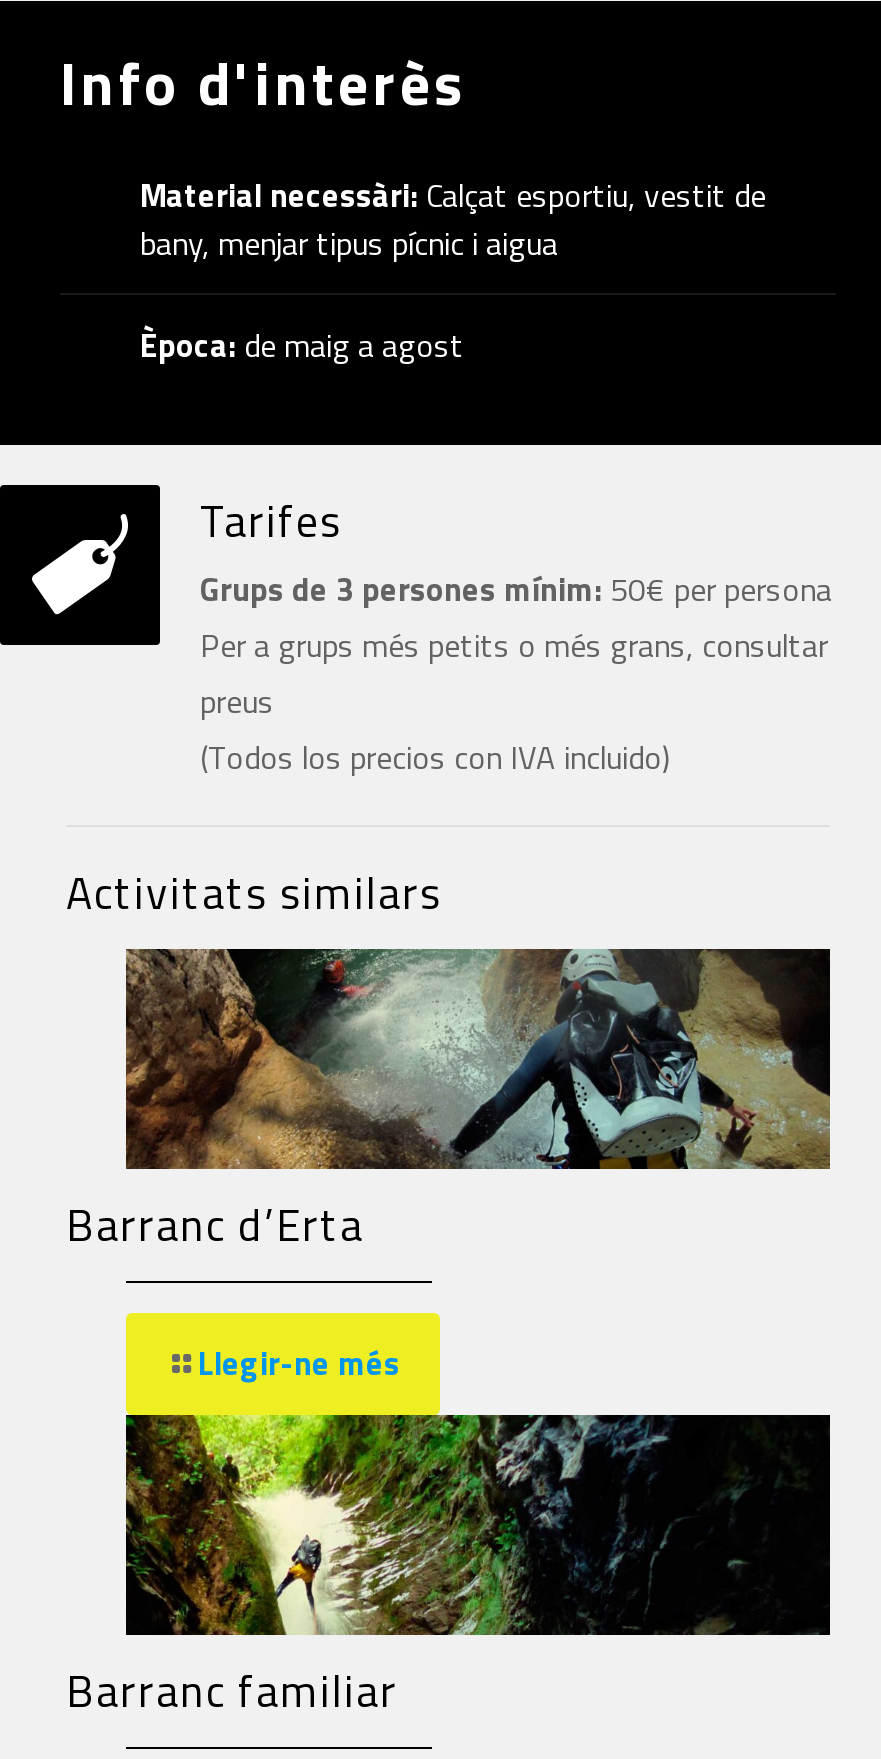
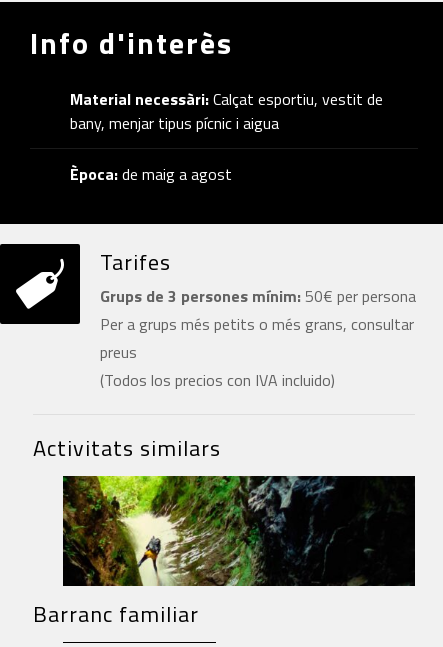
- [image]
- Barranc d’Erta
- Llegir-ne més
